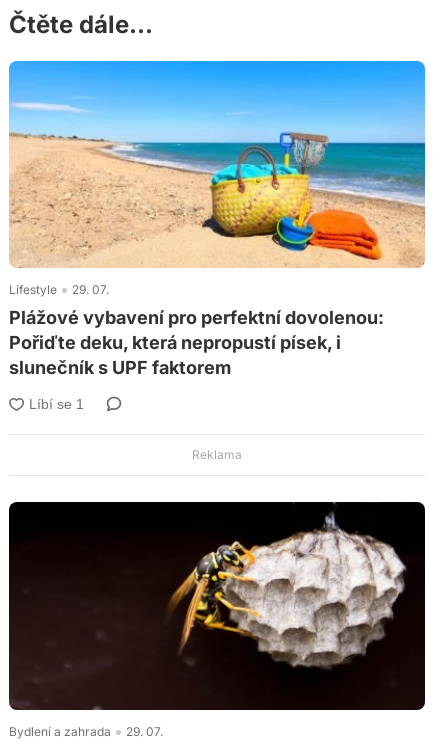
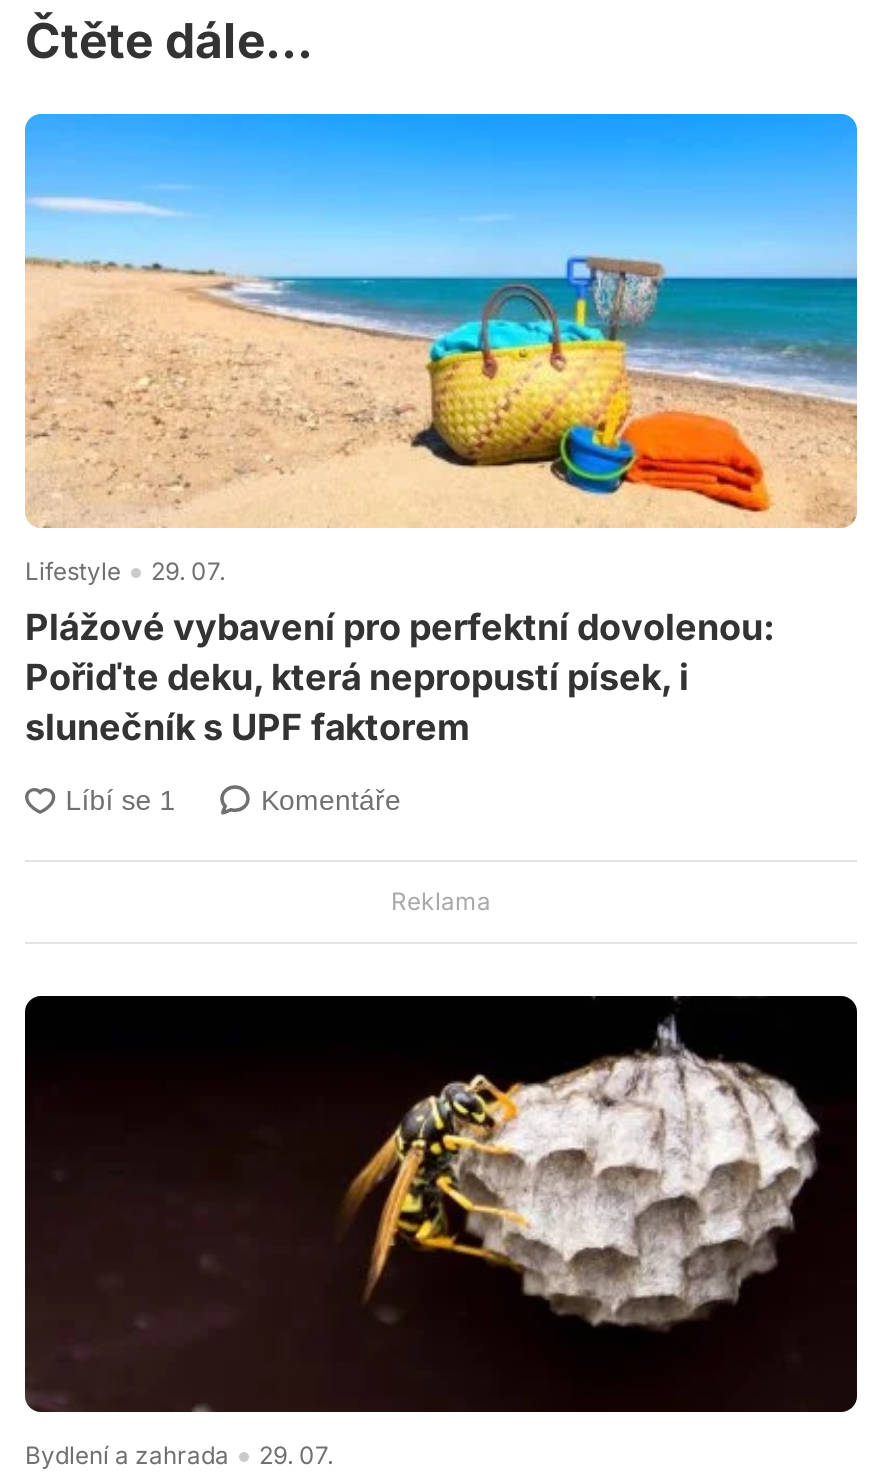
+ Komentáře
